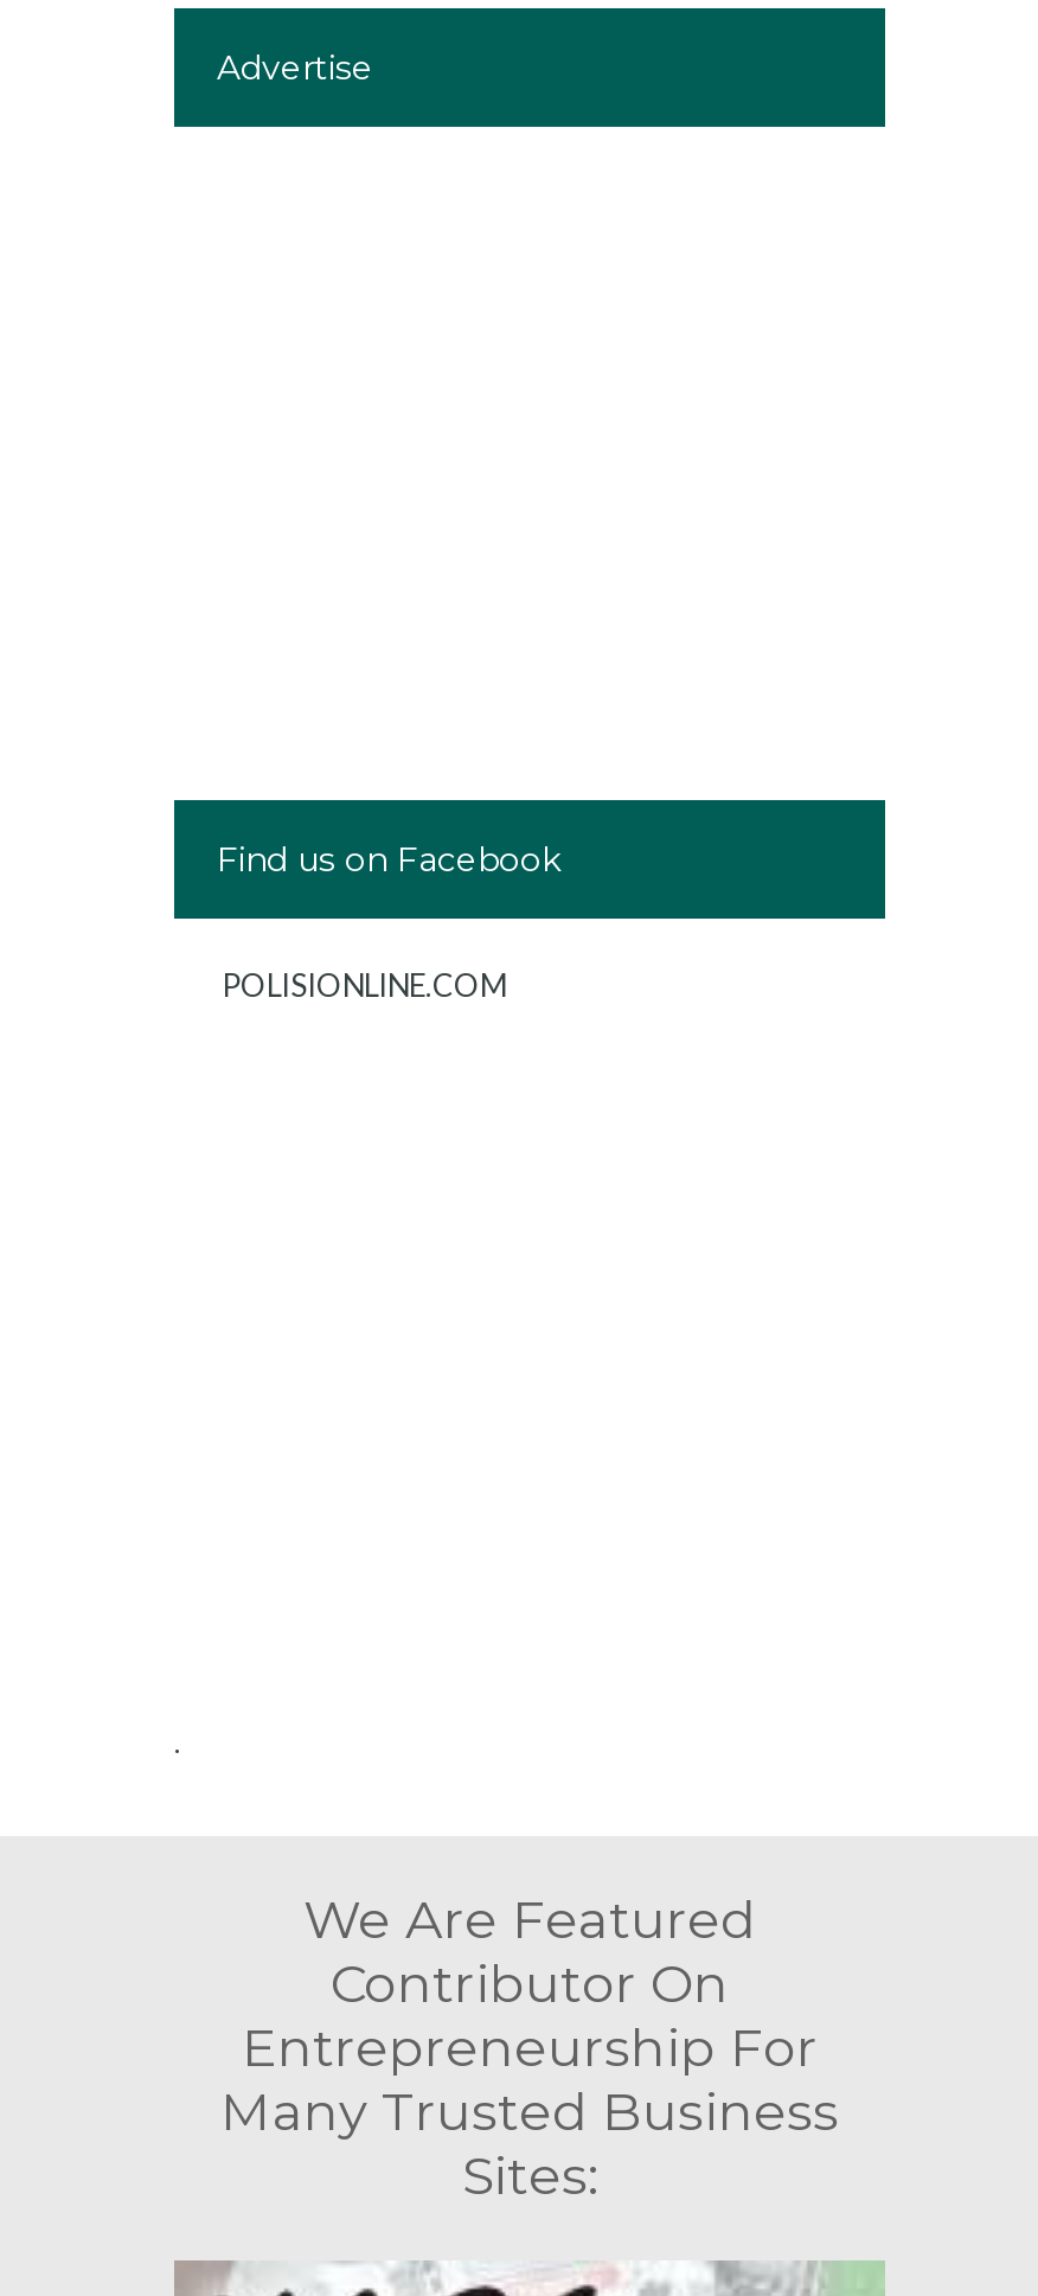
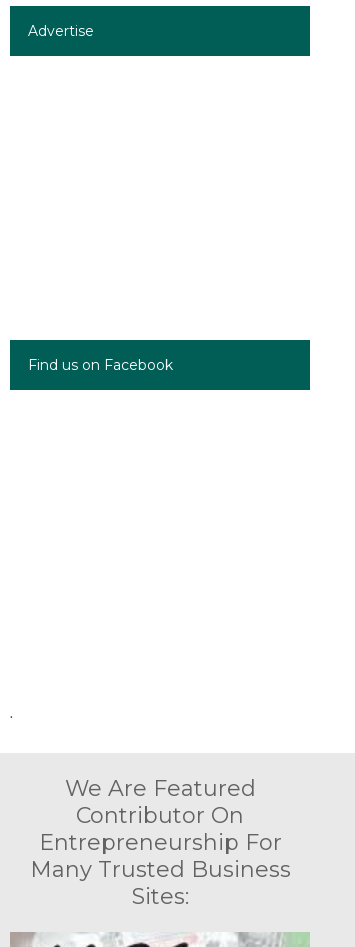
- POLISIONLINE.COM
